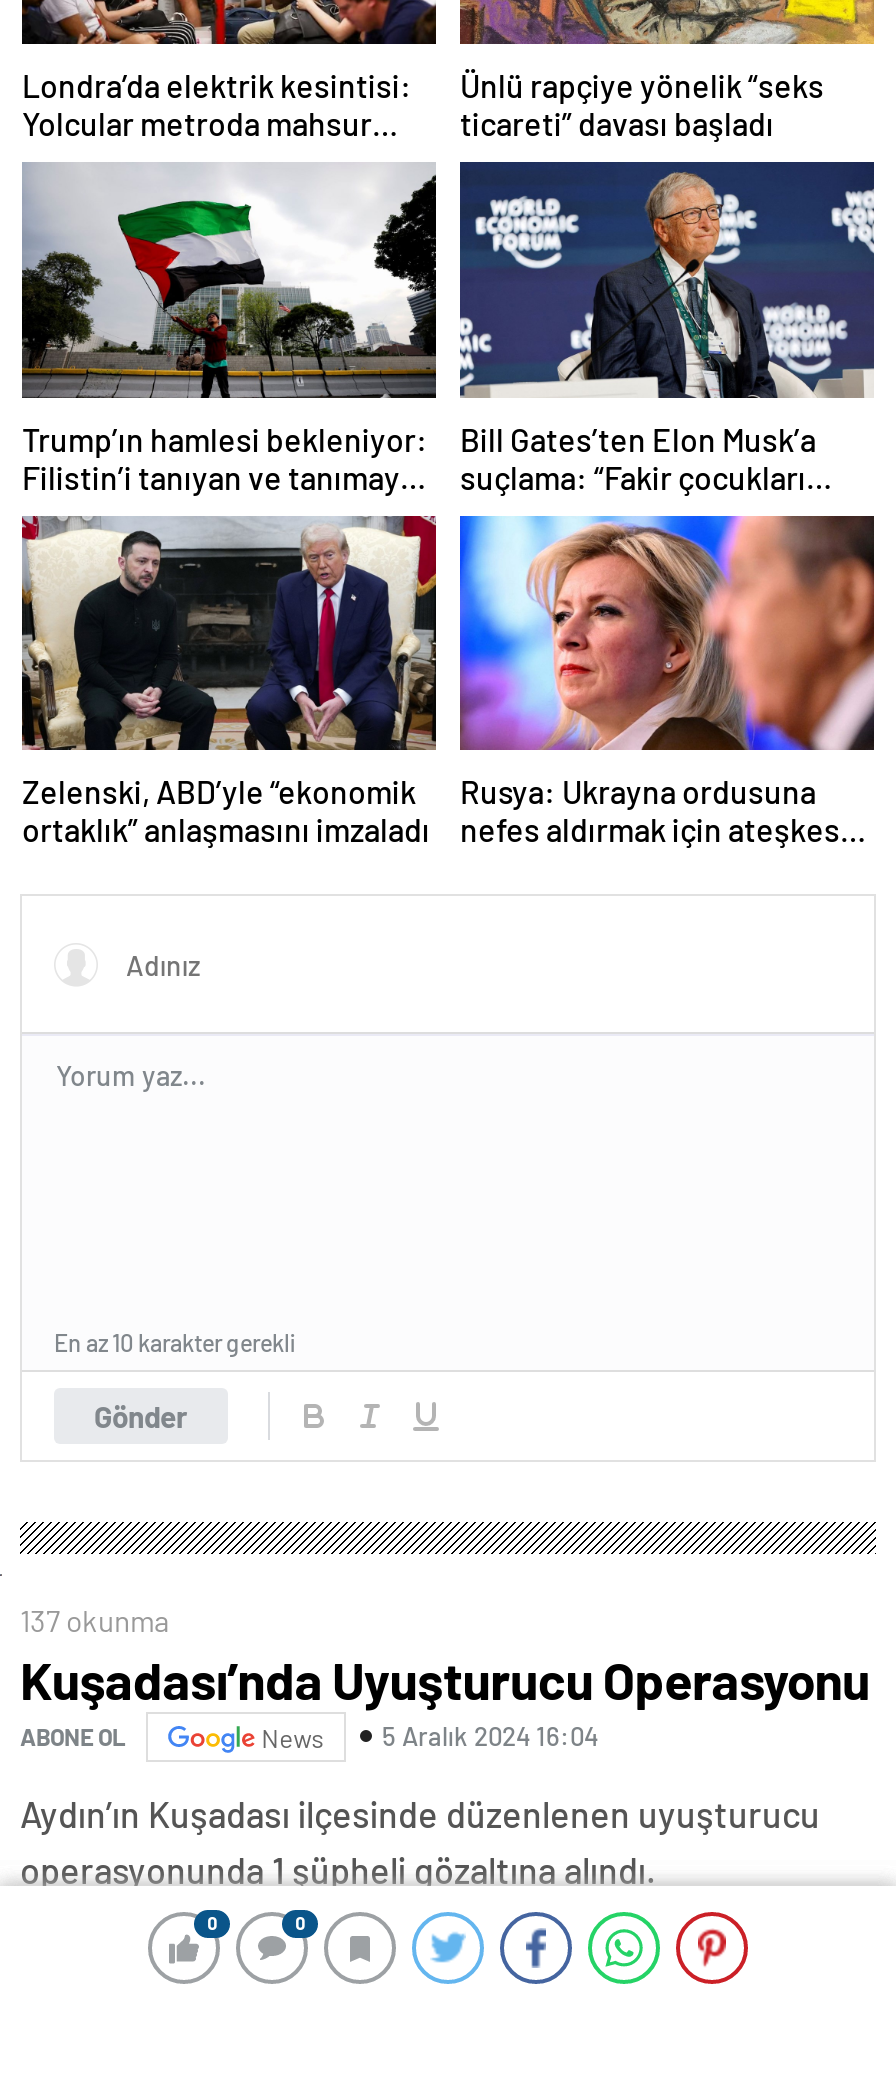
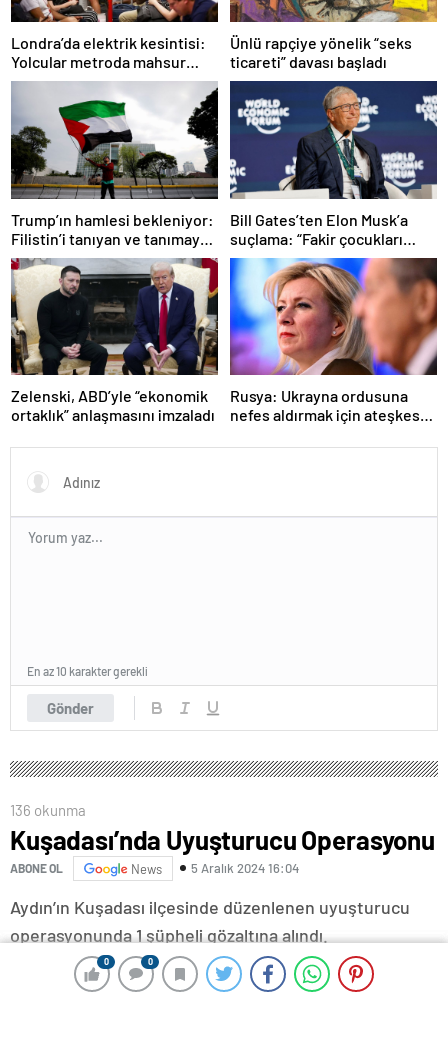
- 137 okunma
+ 136 okunma
